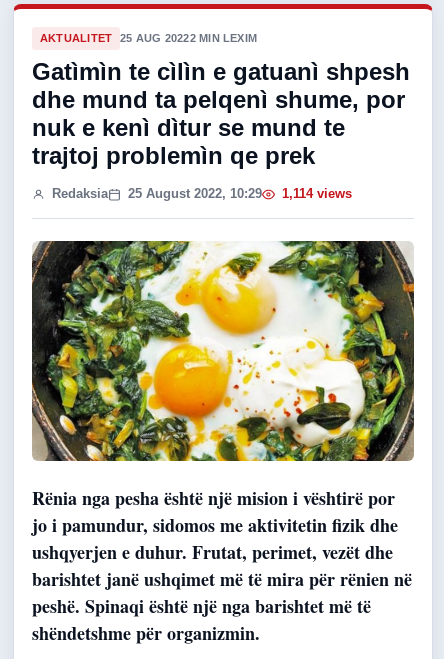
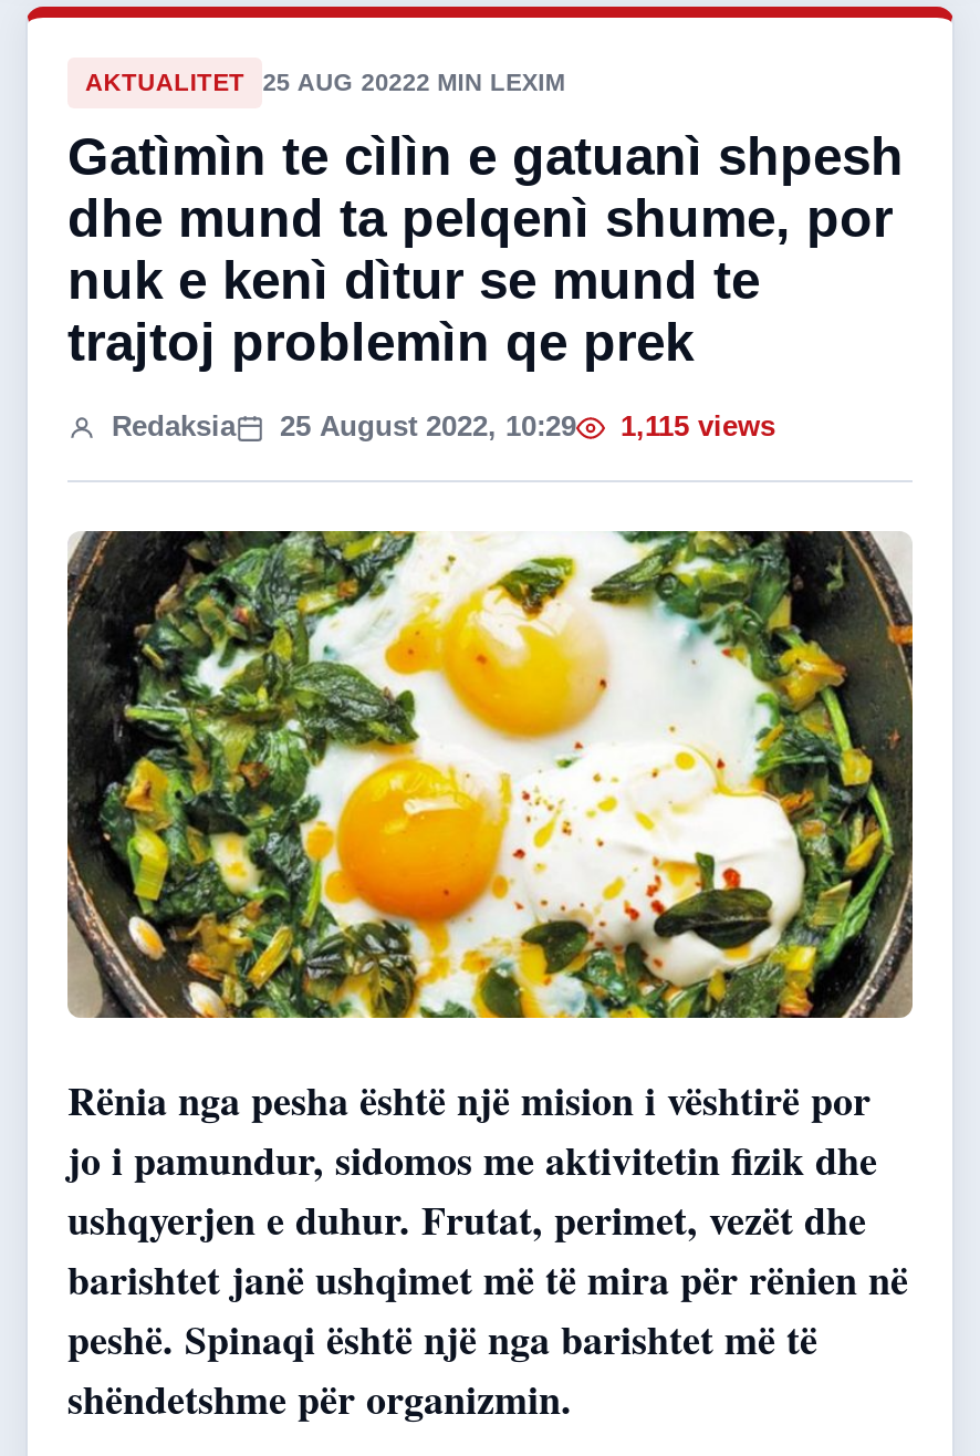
- Redaksia 25 August 2022, 10:29 1,114 views
+ Redaksia 25 August 2022, 10:29 1,115 views
